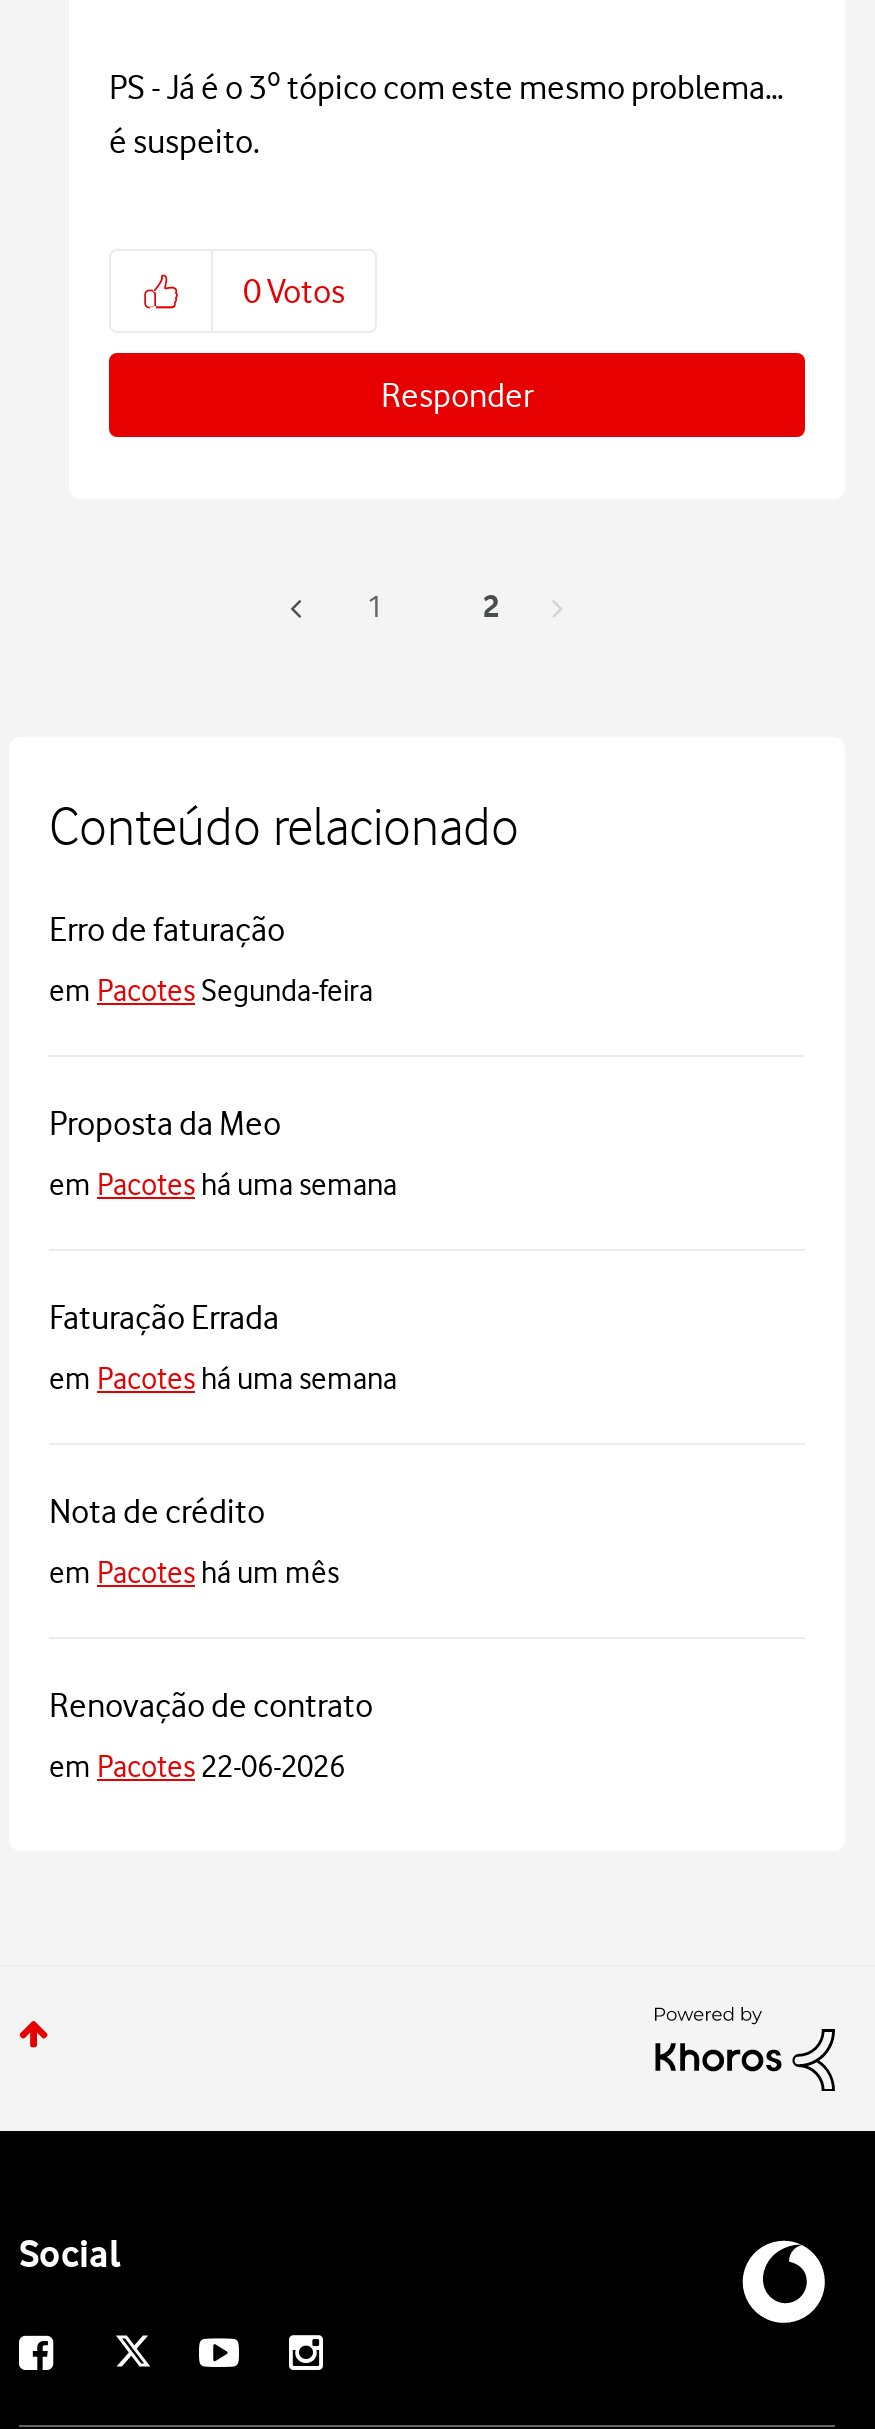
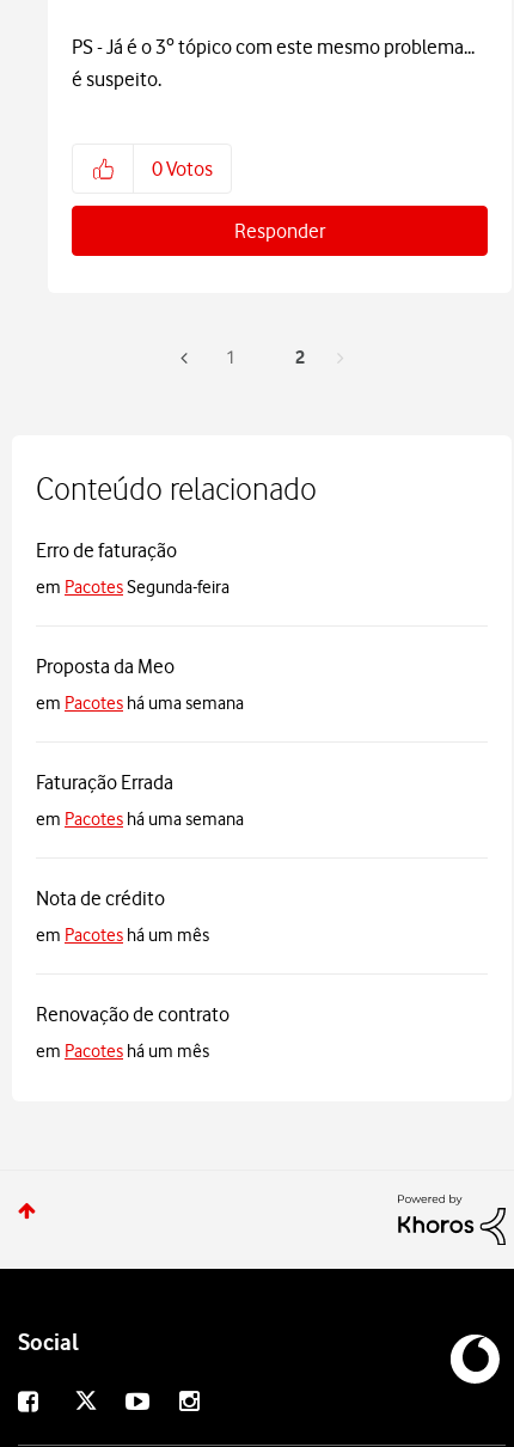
- em Pacotes 22-06-2026
+ em Pacotes há um mês
